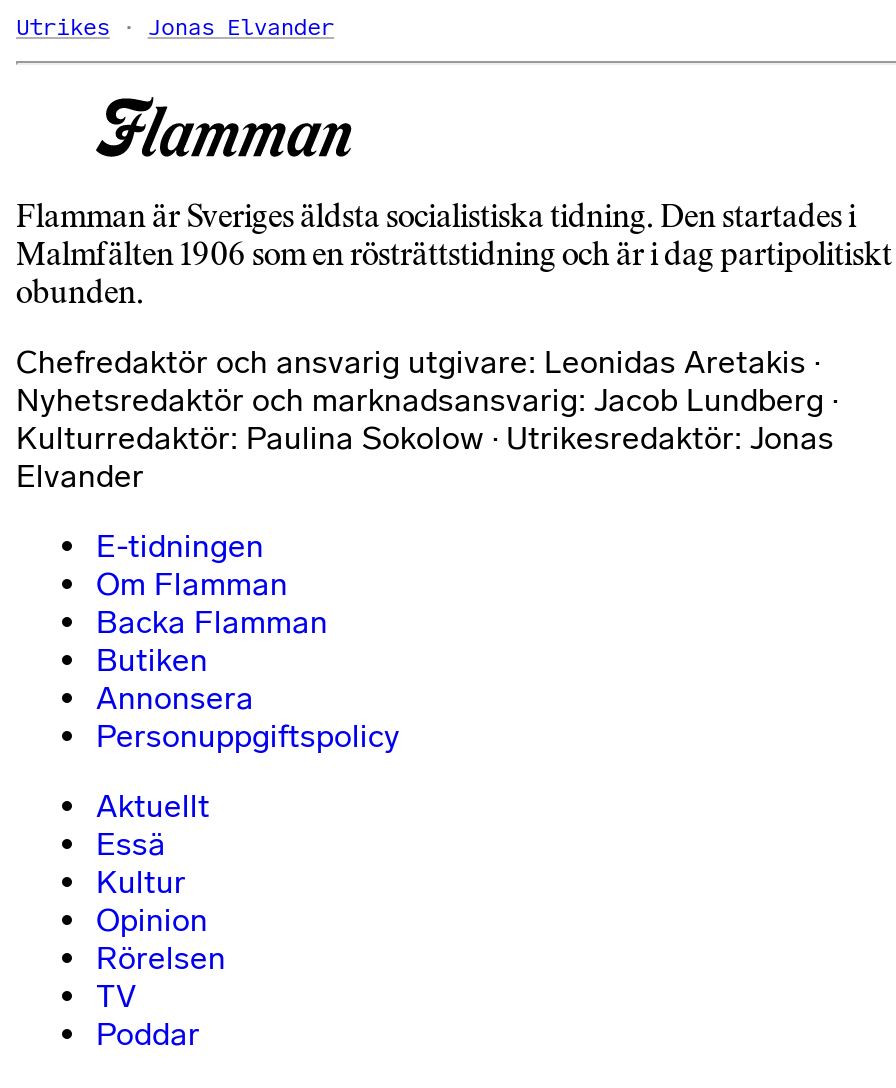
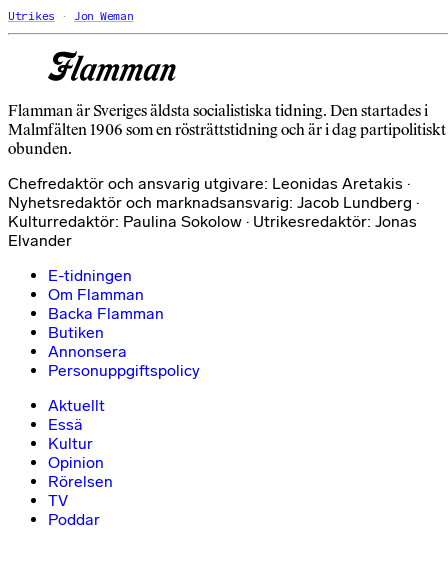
- Jonas Elvander
+ Jon Weman
